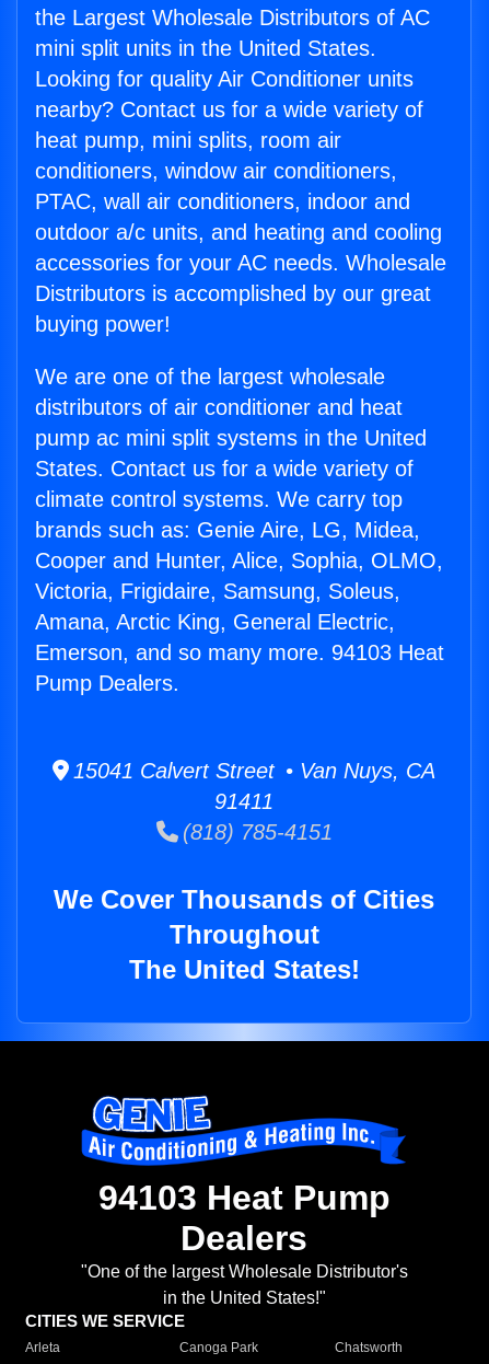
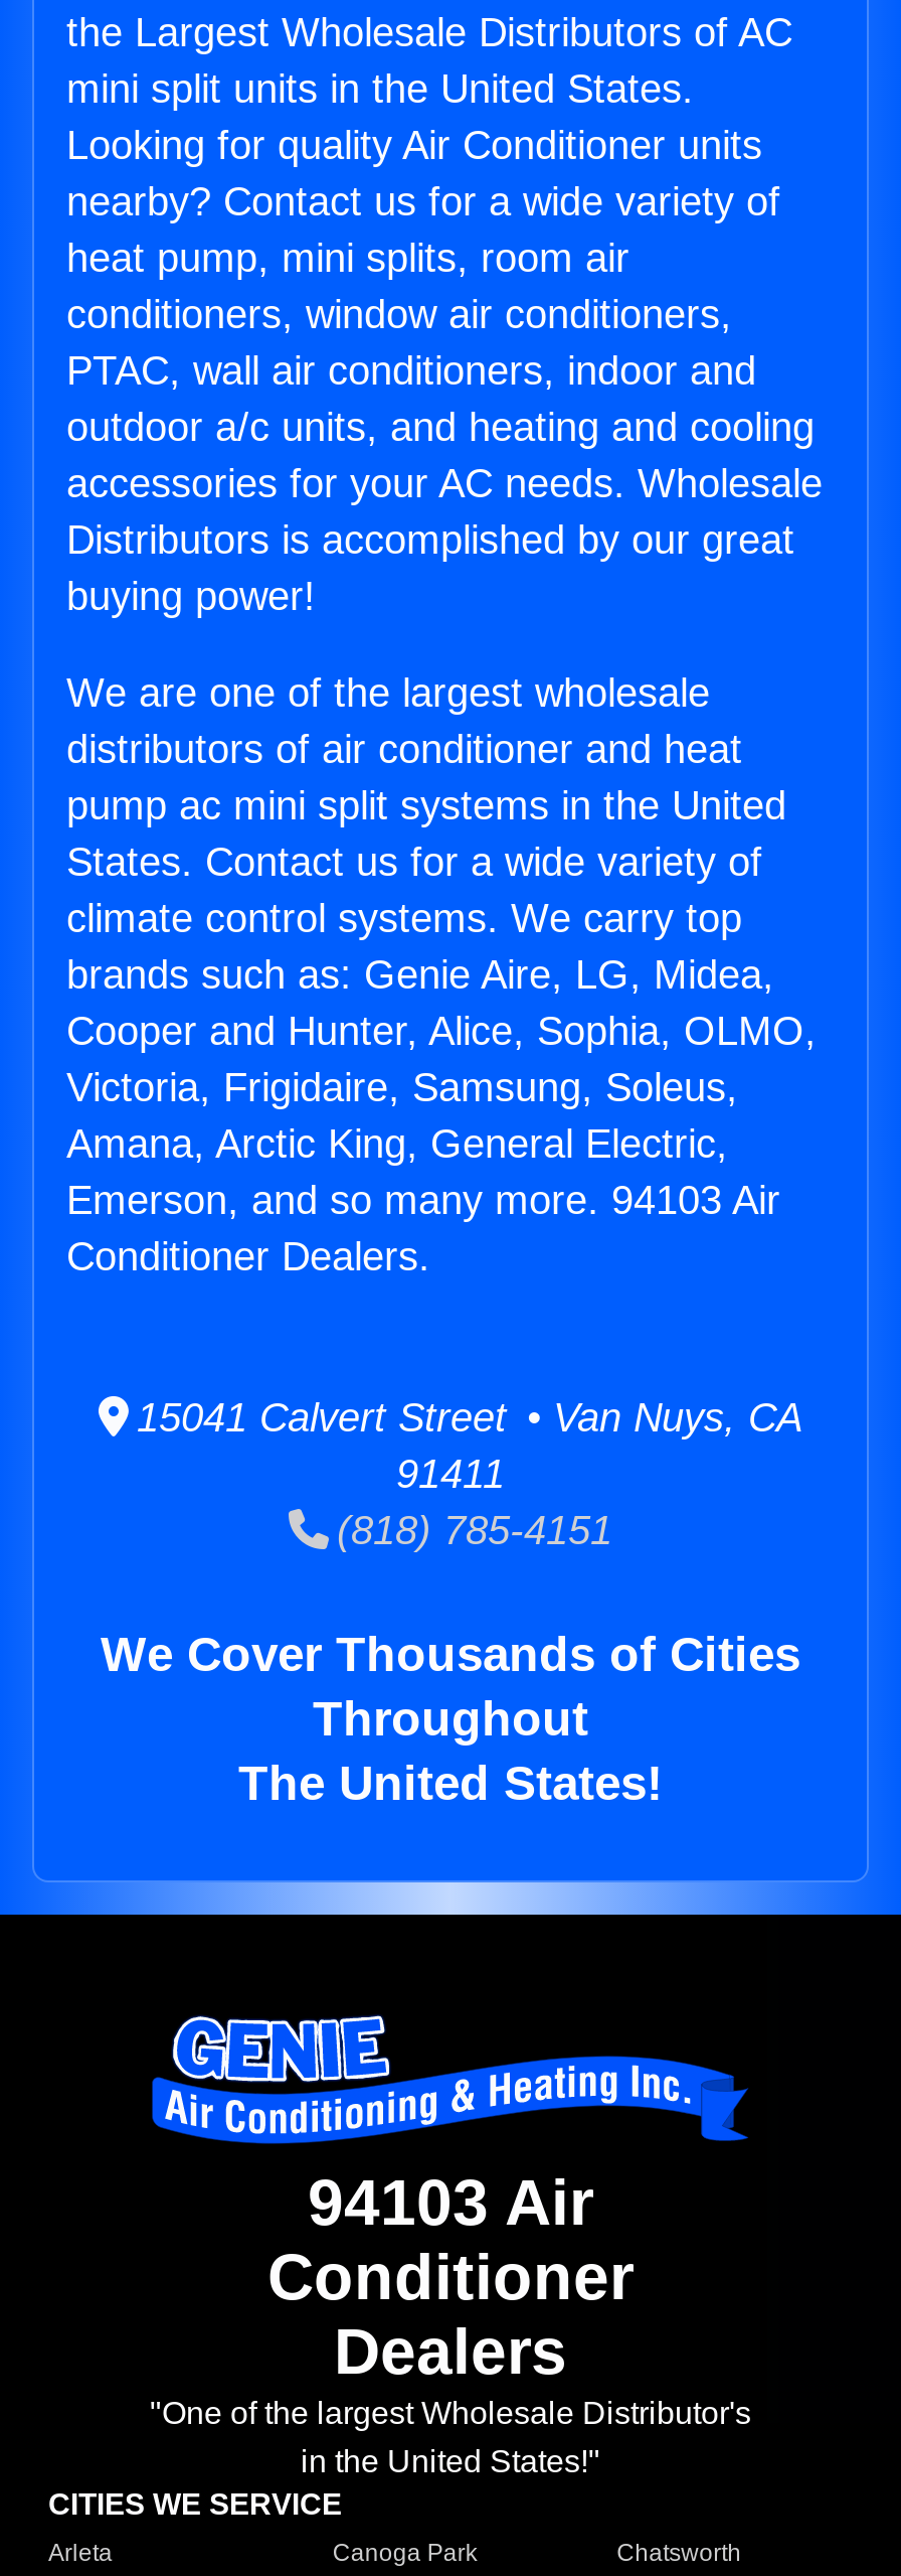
- Emerson, and so many more. 94103 Heat
+ Emerson, and so many more. 94103 Air

- Pump Dealers.
+ Conditioner Dealers.

- 94103 Heat Pump
+ 94103 Air
+ Conditioner
